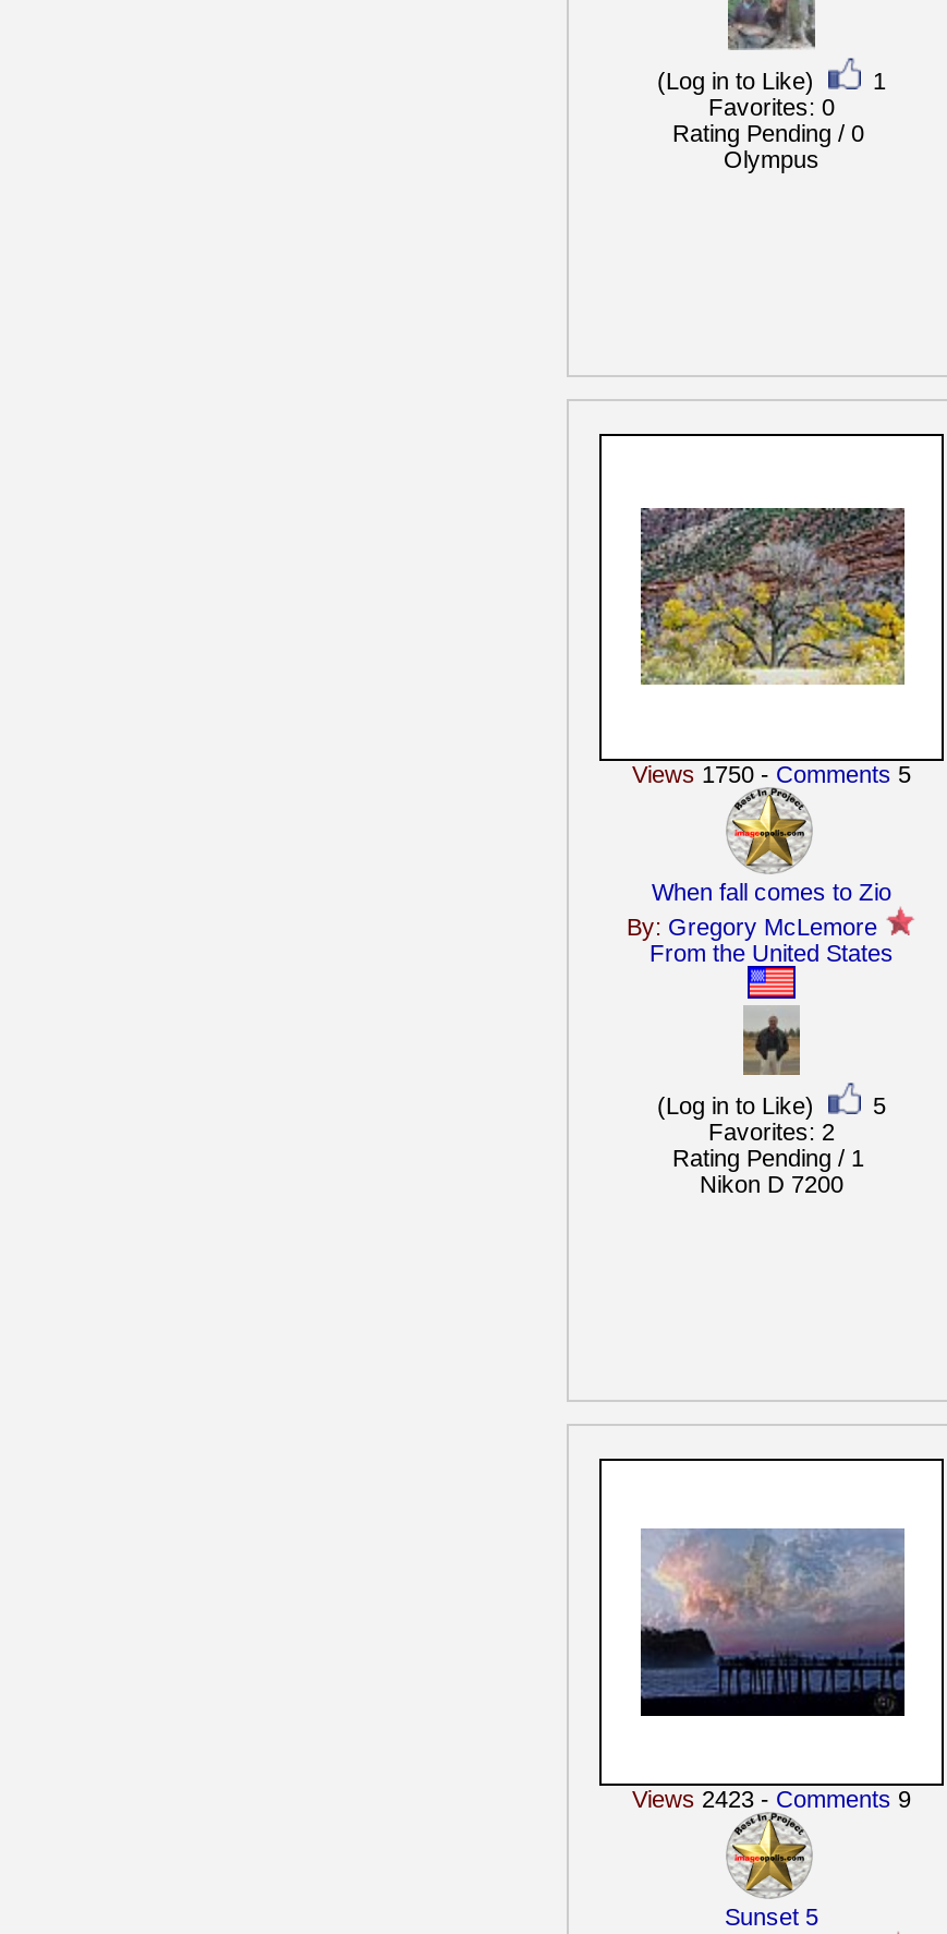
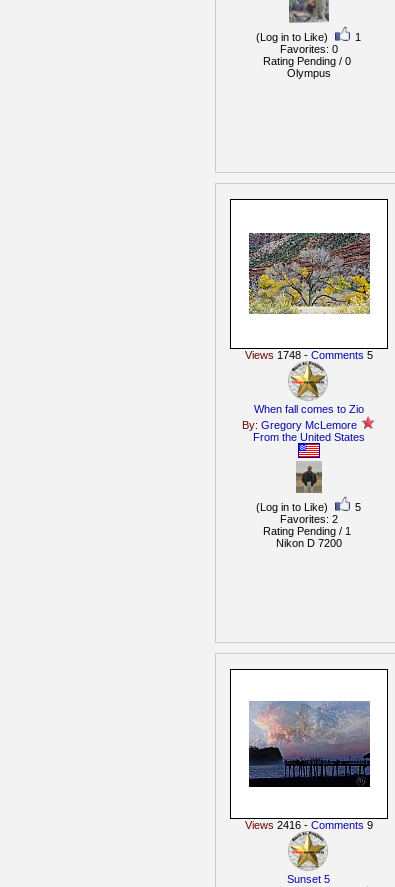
- Views1750 -Comments5
+ Views1748 -Comments5

- Views2423 -Comments9
+ Views2416 -Comments9
